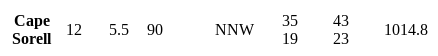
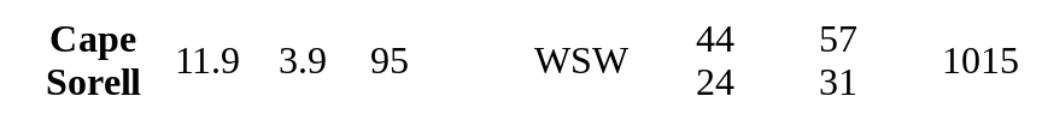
- 35
- 19
+ 44
+ 24

- 43
- 23
+ 57
+ 31

- 12
- 5.5
- 90
- NNW
+ 11.9
+ 3.9
+ 95
+ WSW

- 1014.8
+ 1015
